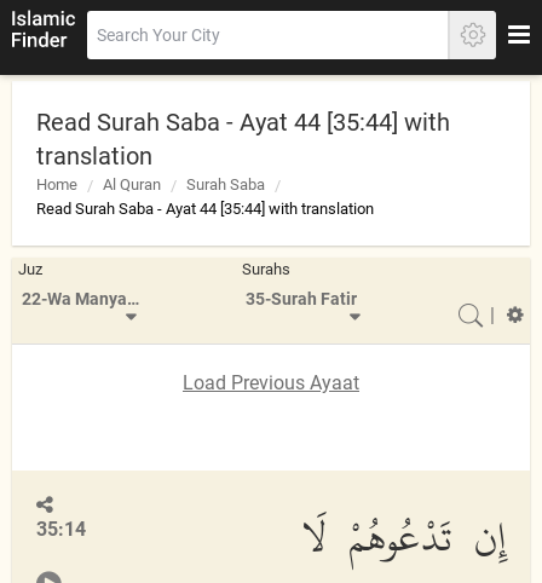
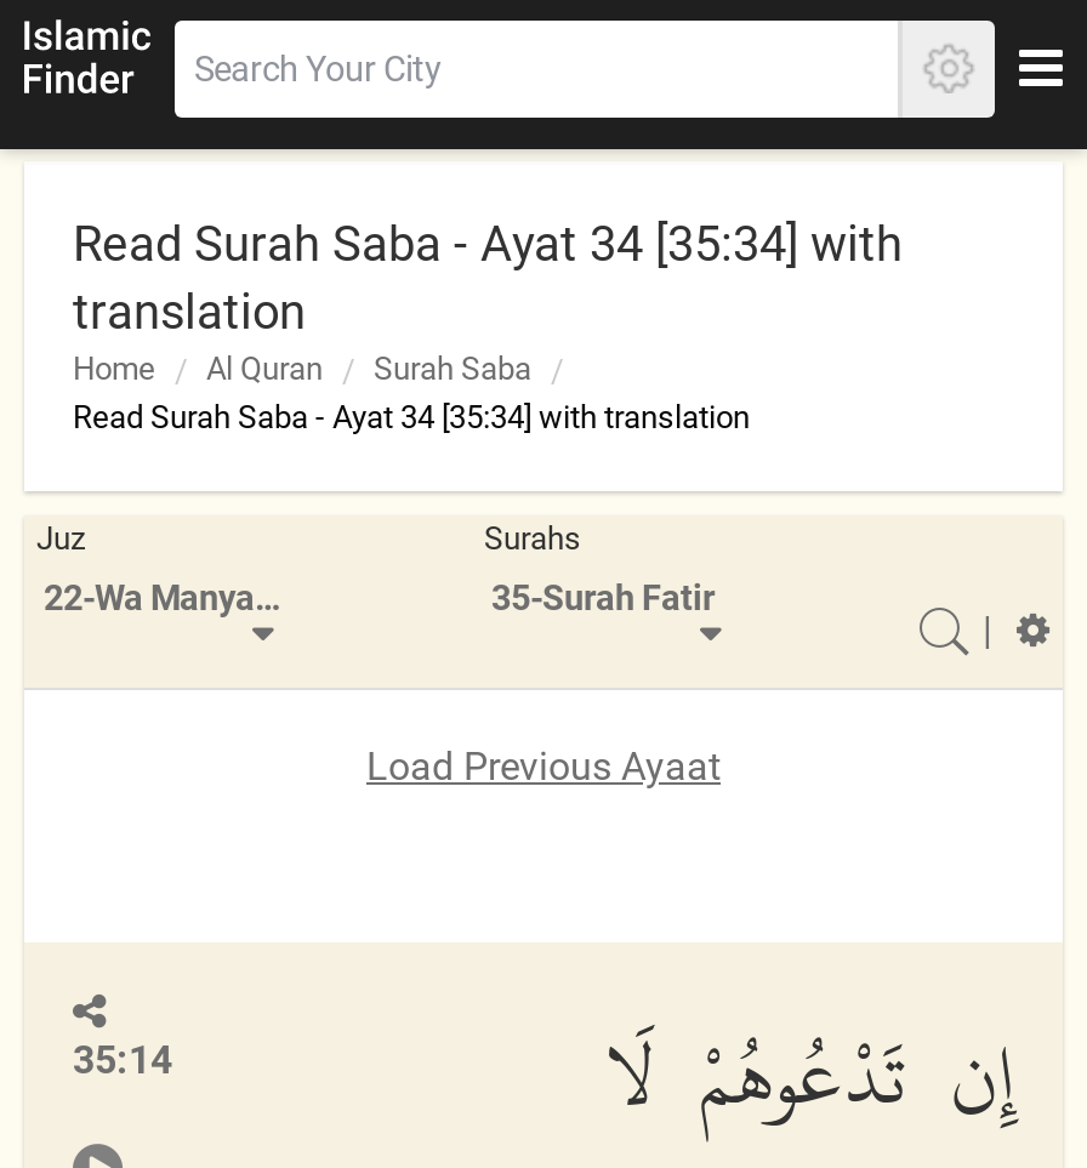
- Read Surah Saba - Ayat 44 [35:44] with
+ Read Surah Saba - Ayat 34 [35:34] with

- Read Surah Saba - Ayat 44 [35:44] with translation
+ Read Surah Saba - Ayat 34 [35:34] with translation
